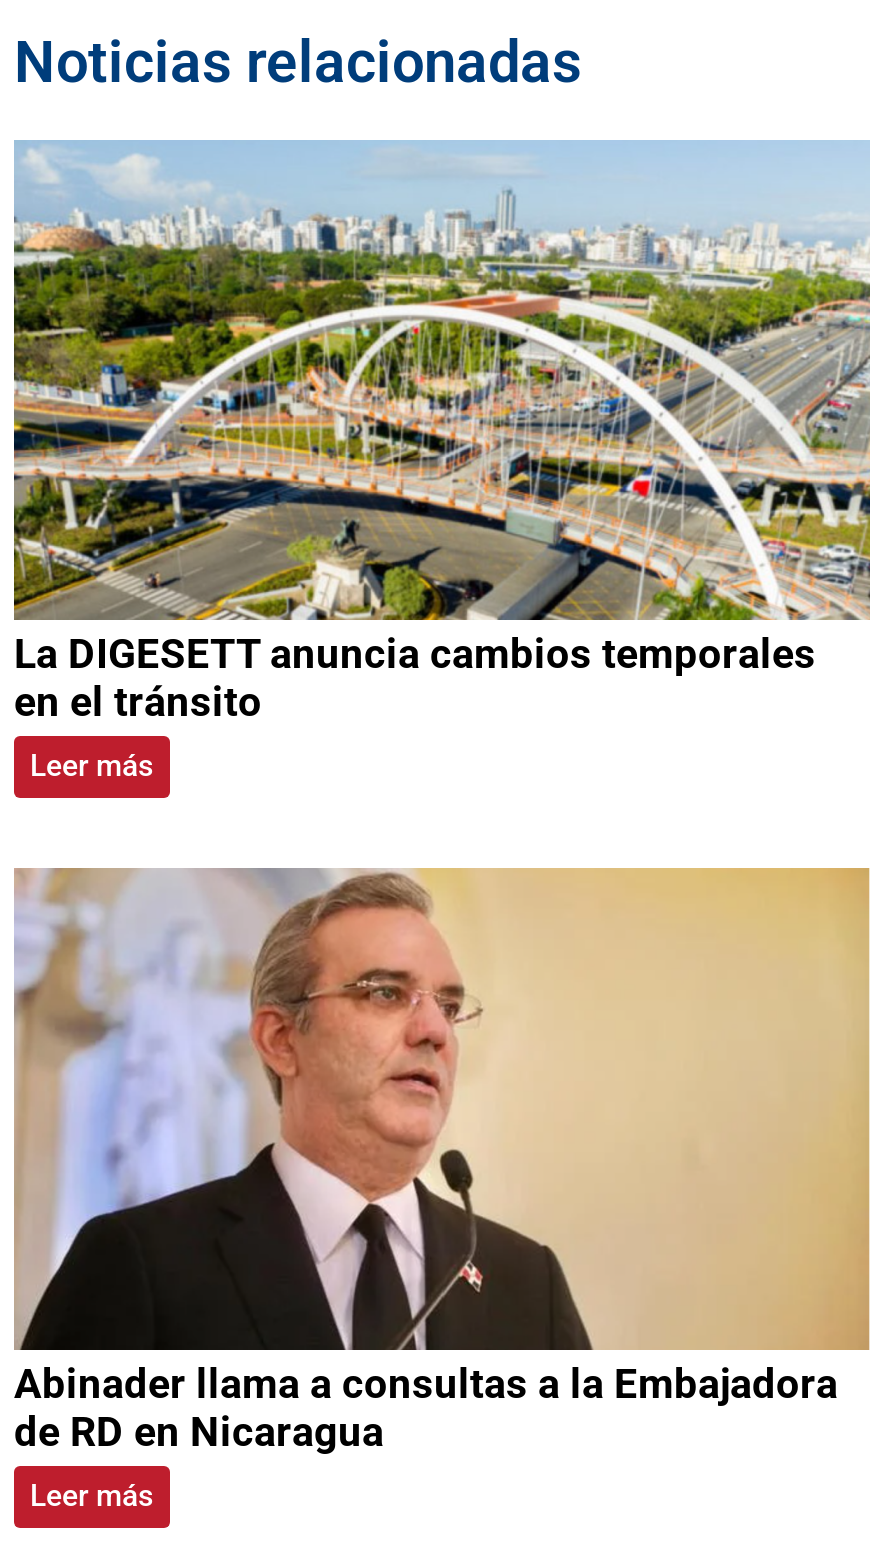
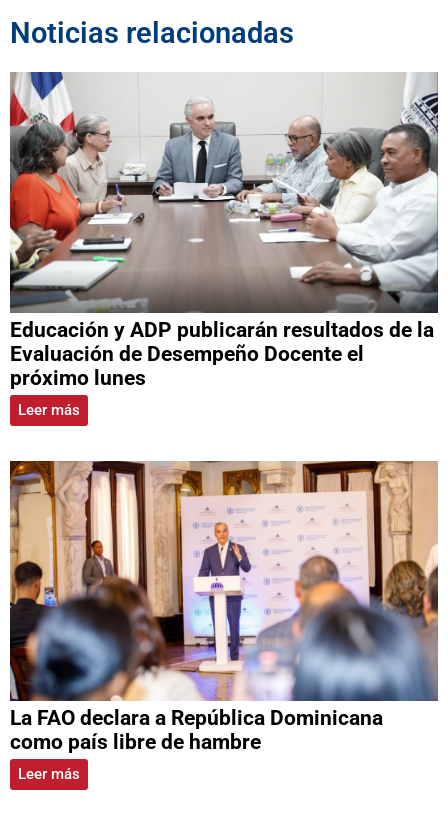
- [image]
- La DIGESETT anuncia cambios temporales
- en el tránsito
+ [image]
+ Educación y ADP publicarán resultados de la
+ Evaluación de Desempeño Docente el
+ próximo lunes

- [image]
- Abinader llama a consultas a la Embajadora
- de RD en Nicaragua
+ [image]
+ La FAO declara a República Dominicana
+ como país libre de hambre
